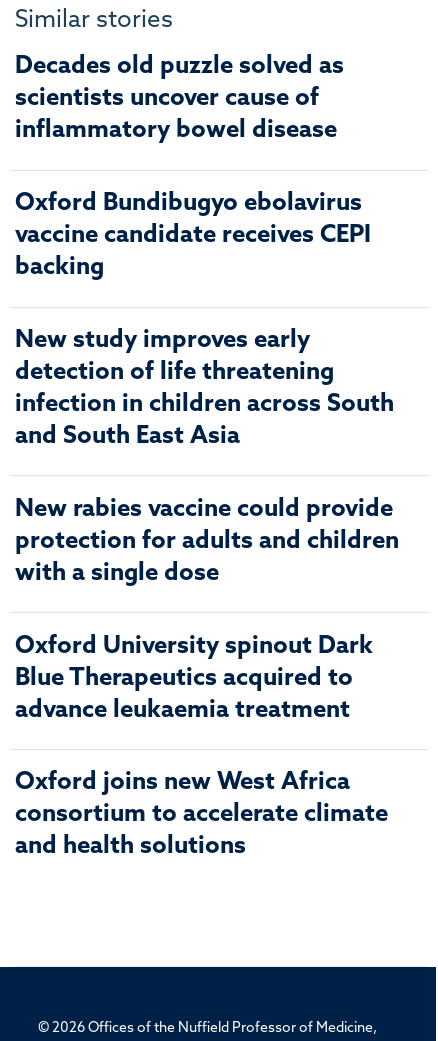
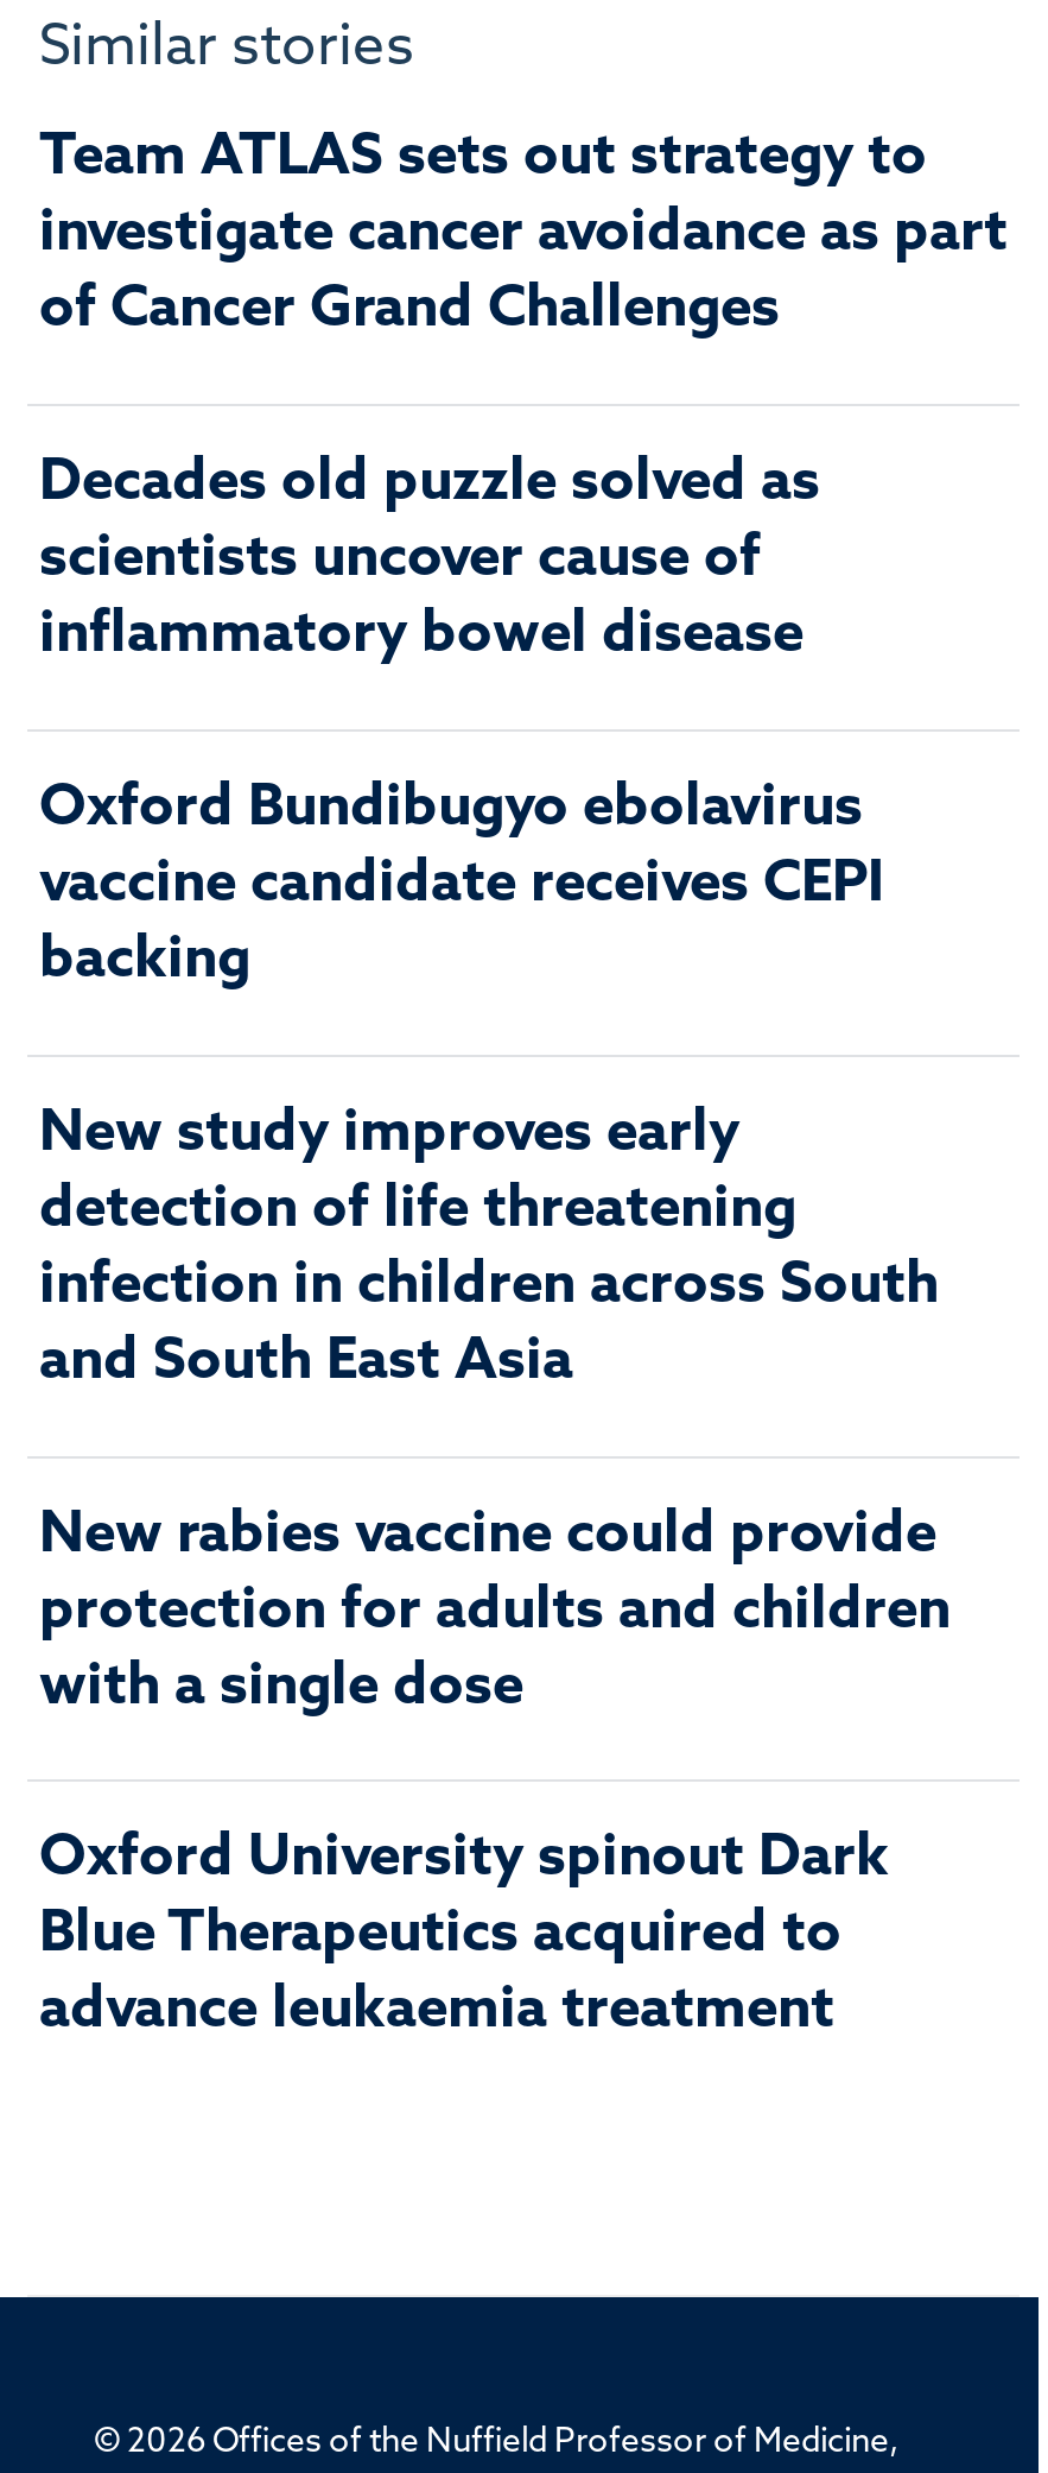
+ Team ATLAS sets out strategy to
+ investigate cancer avoidance as part
+ of Cancer Grand Challenges

moved down: Decades old puzzle solved as | scientists uncover cause of | inflammatory bowel disease | ... | Blue Therapeutics acquired to | advance leukaemia treatment

- Oxford joins new West Africa
- consortium to accelerate climate
- and health solutions
